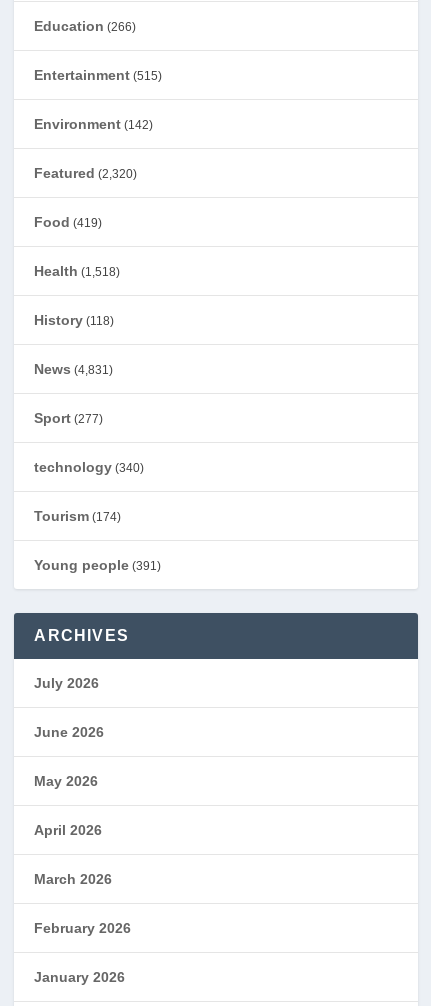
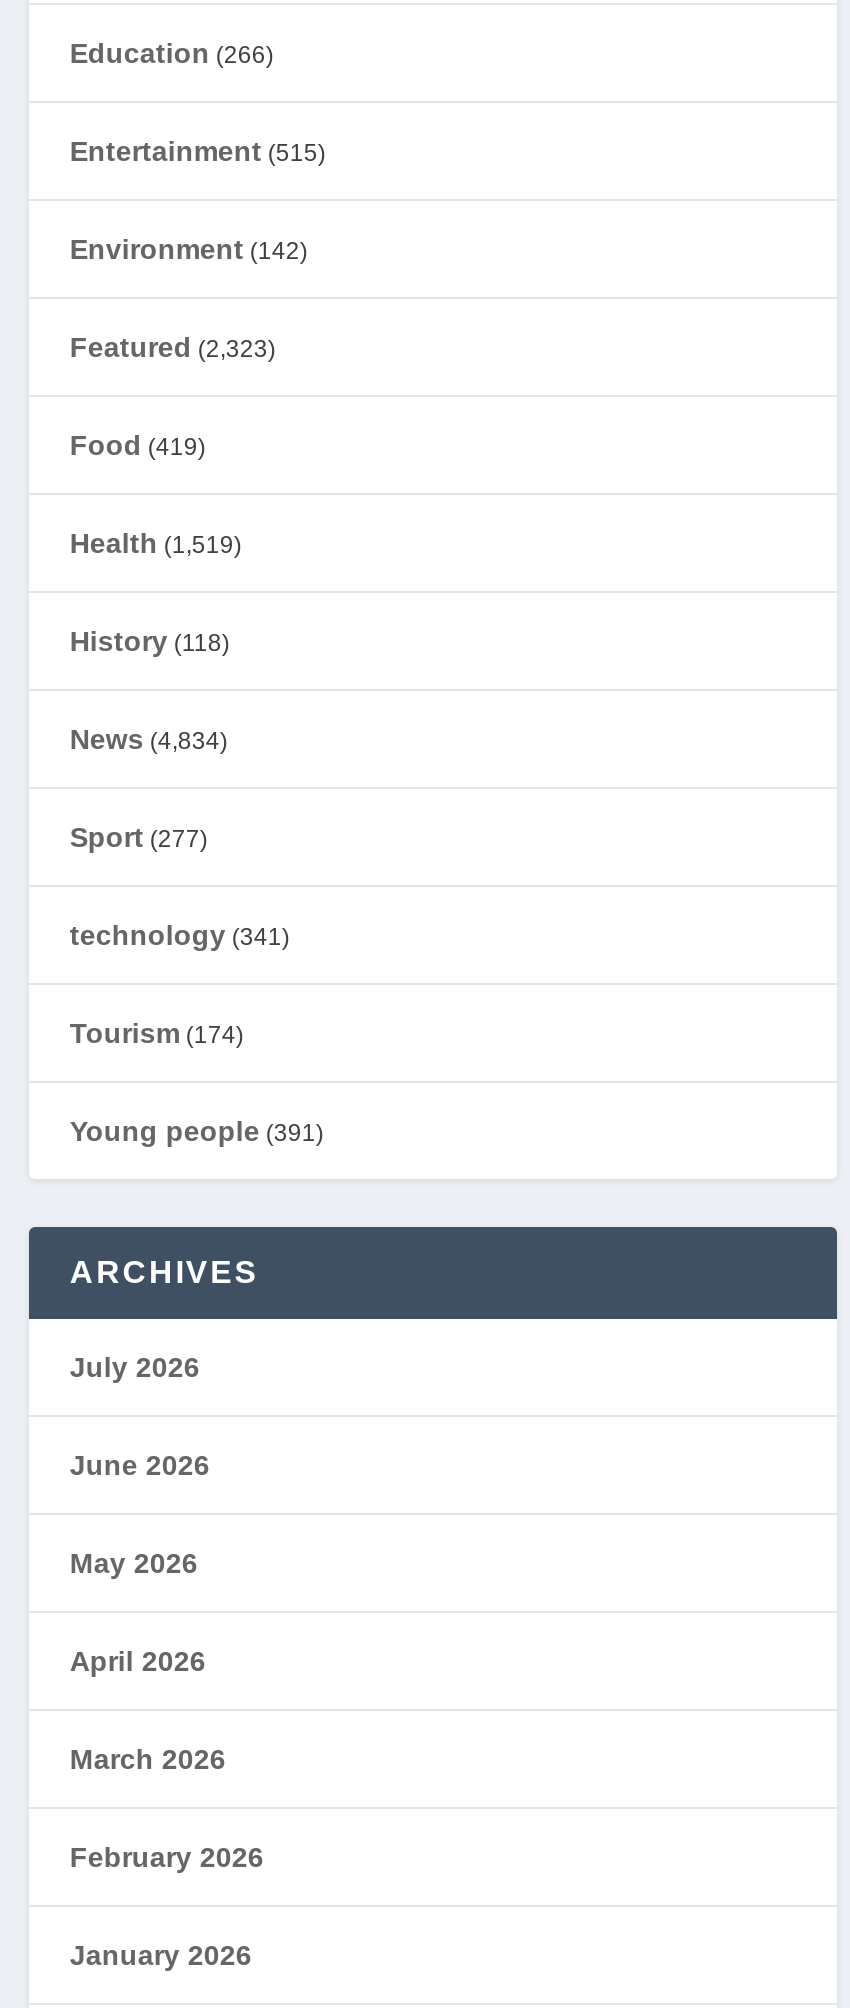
- Featured (2,320)
+ Featured (2,323)

- Health (1,518)
+ Health (1,519)

- News (4,831)
+ News (4,834)

- technology (340)
+ technology (341)
